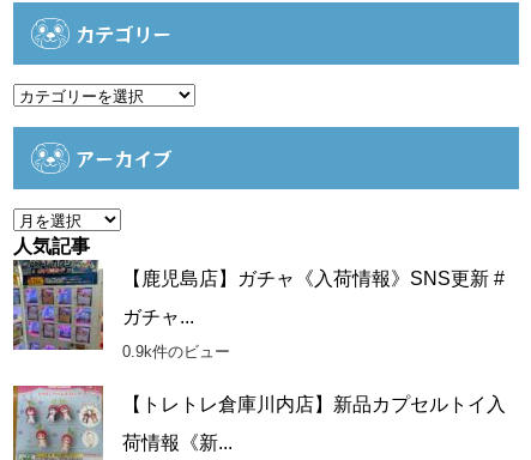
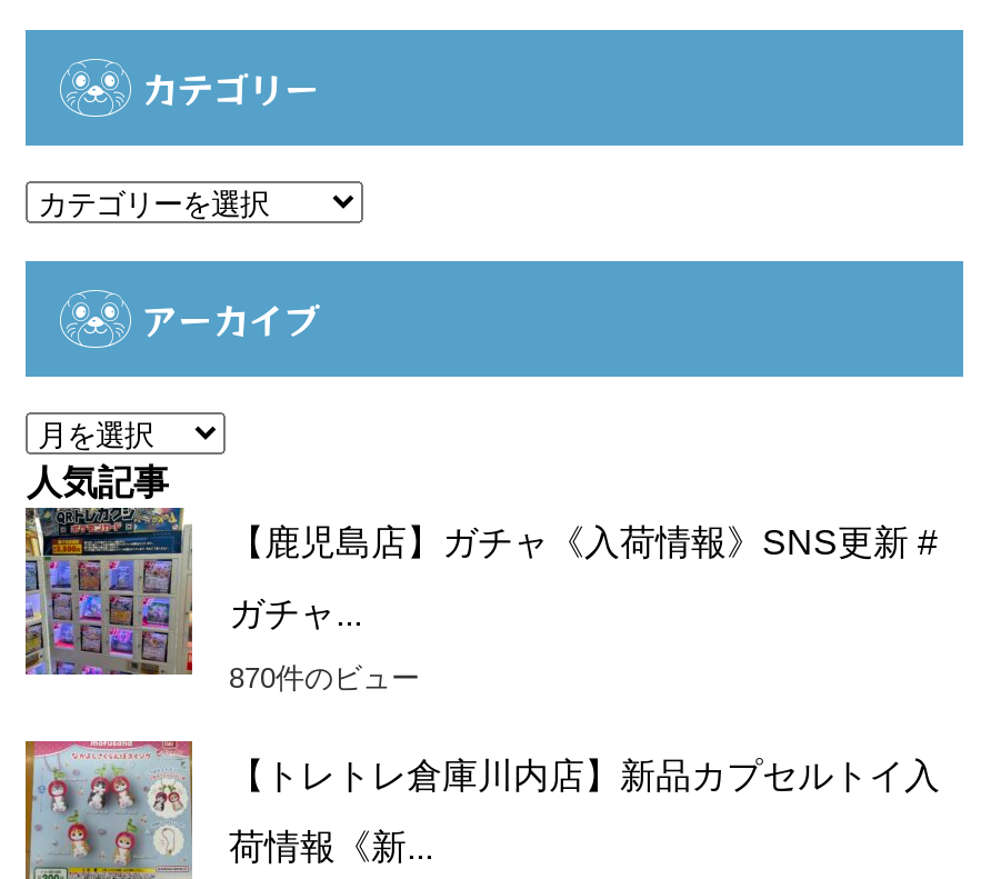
- 0.9k件のビュー
+ 870件のビュー
